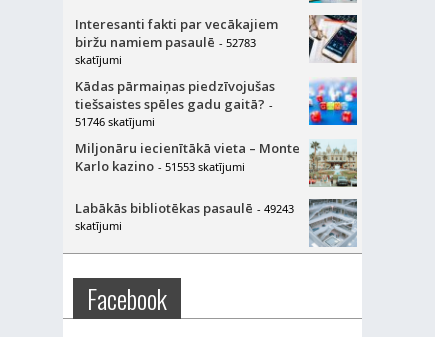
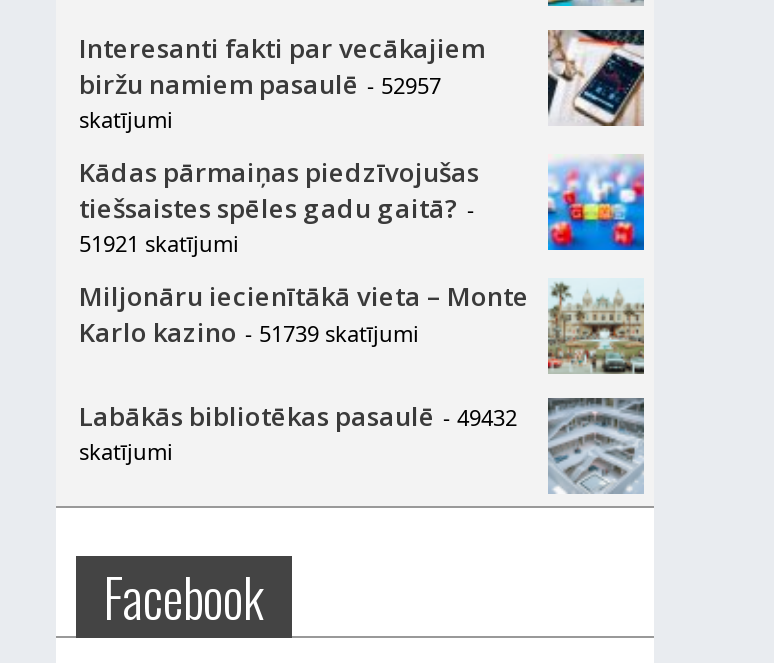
- biržu namiem pasaulē - 52783
+ biržu namiem pasaulē - 52957

- 51746 skatījumi
+ 51921 skatījumi

- Karlo kazino - 51553 skatījumi
+ Karlo kazino - 51739 skatījumi

- Labākās bibliotēkas pasaulē - 49243
+ Labākās bibliotēkas pasaulē - 49432
